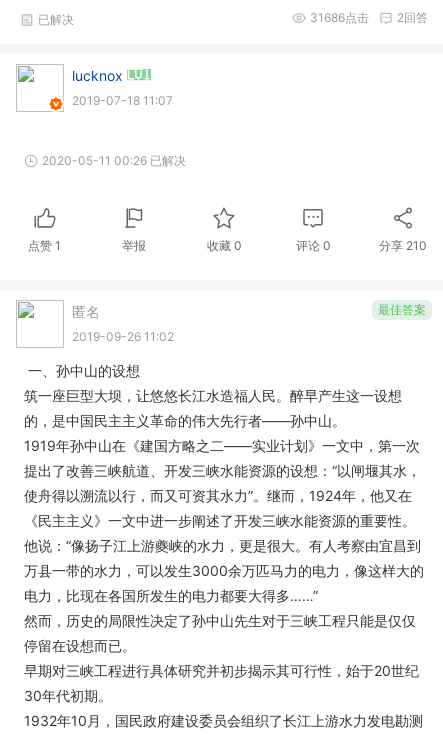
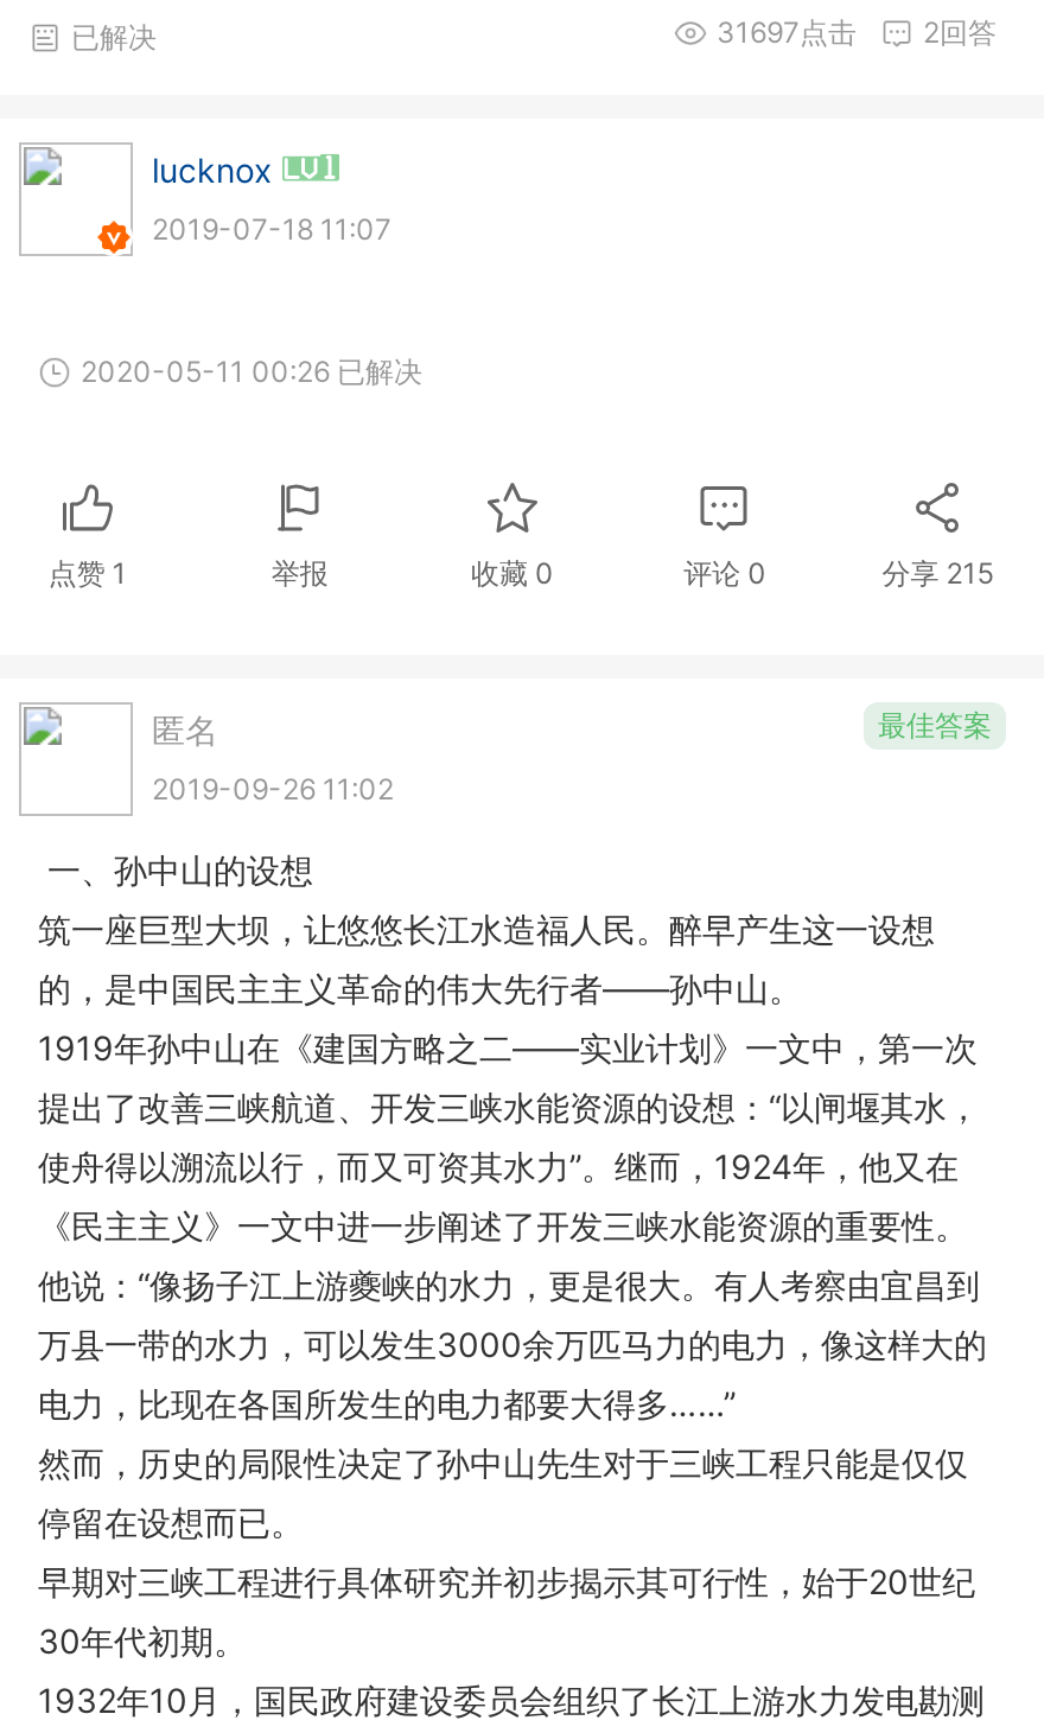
- 31686点击 2回答
+ 31697点击 2回答

- 分享210
+ 分享215
